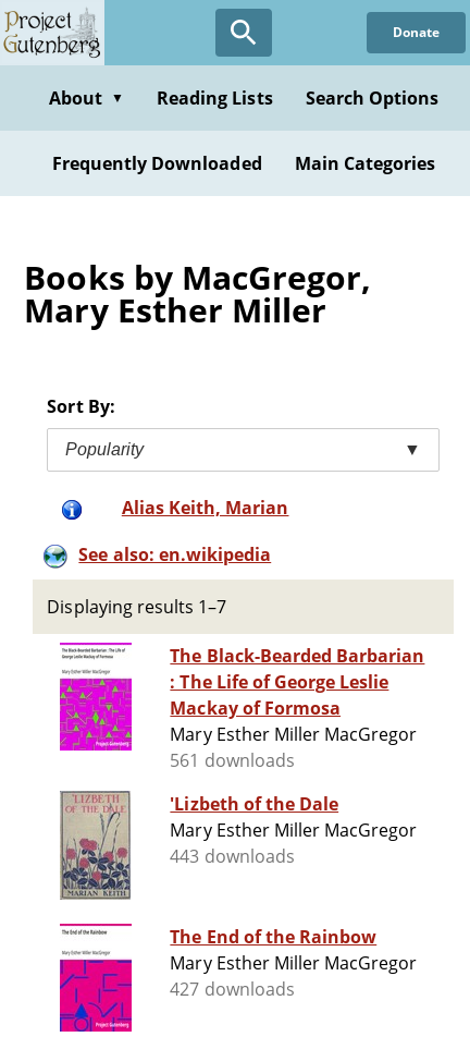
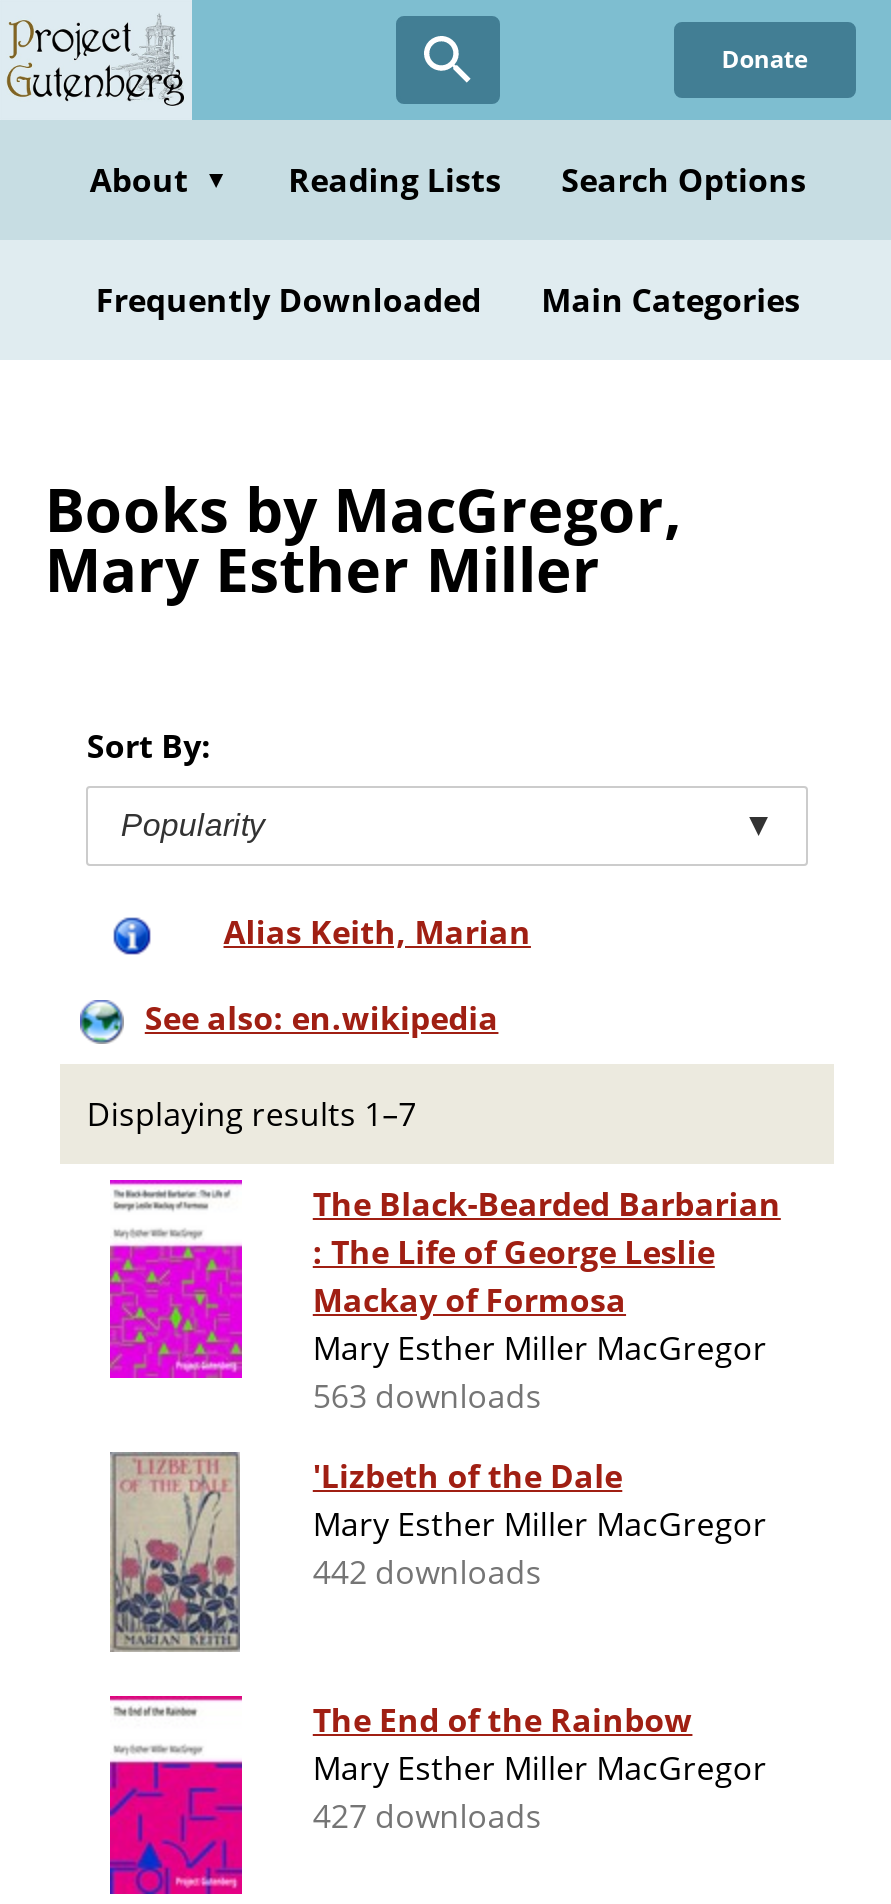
- 561 downloads
+ 563 downloads

- 443 downloads
+ 442 downloads
